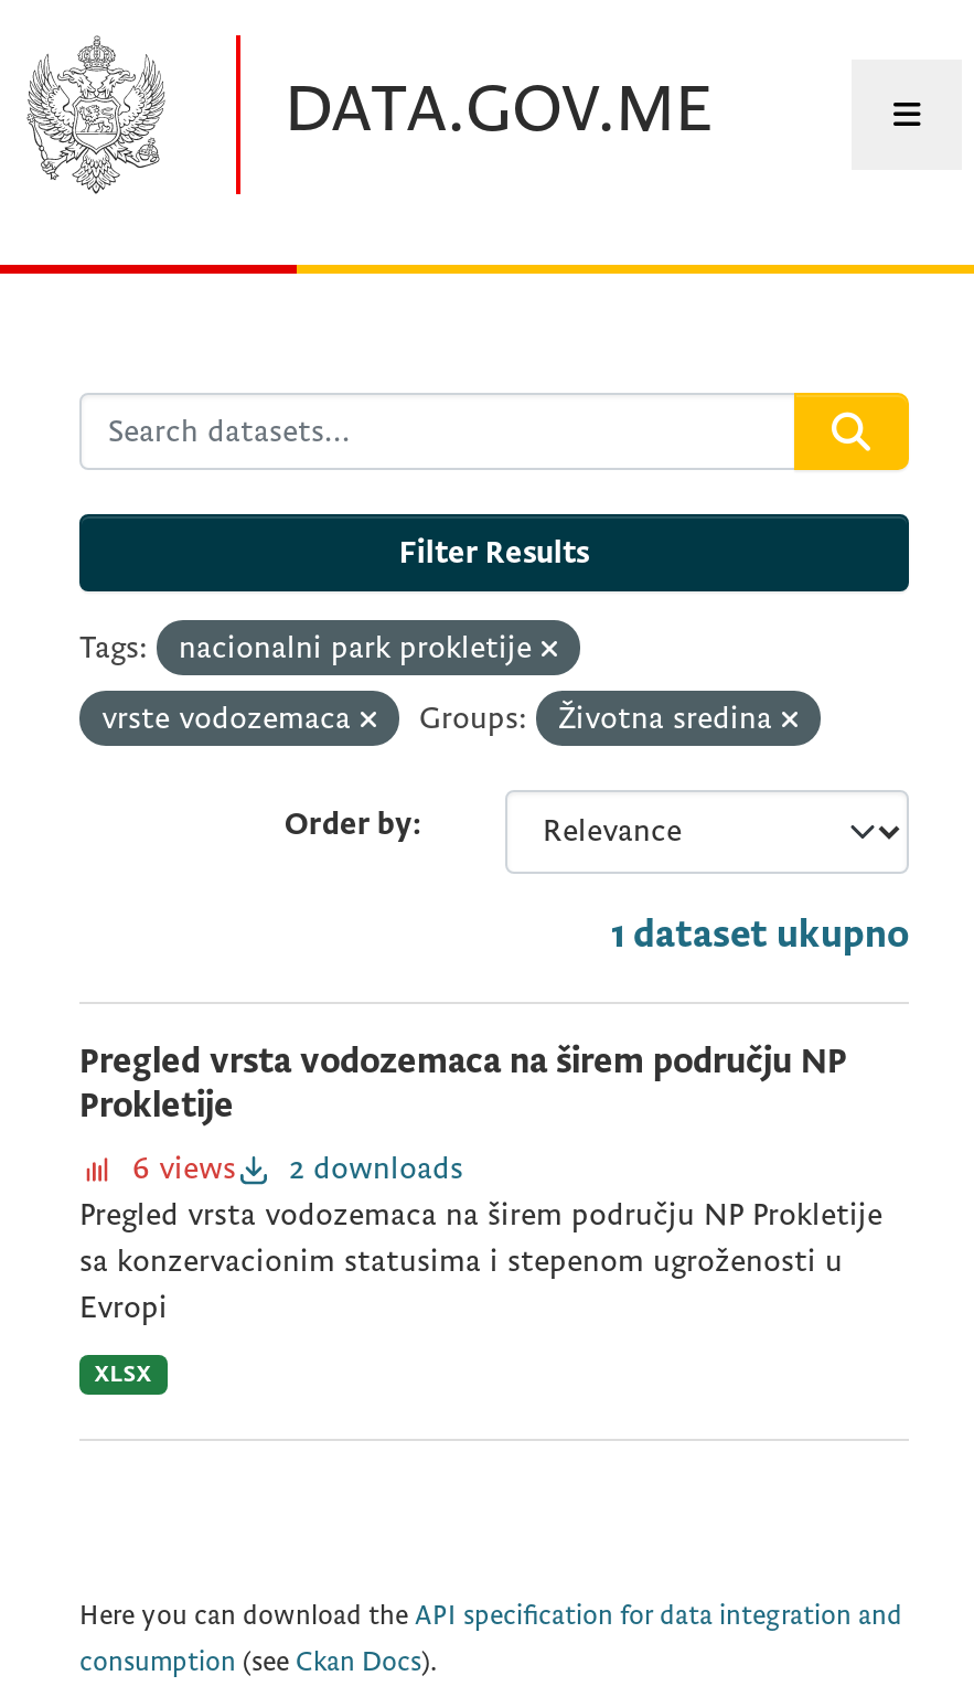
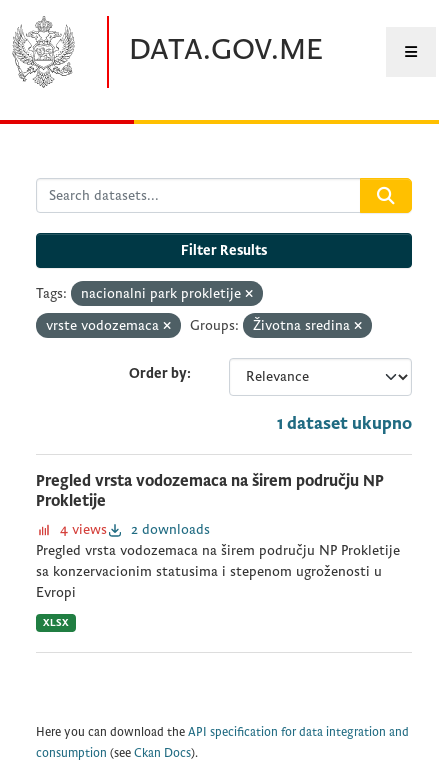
- 6 views 2 downloads
+ 4 views 2 downloads
